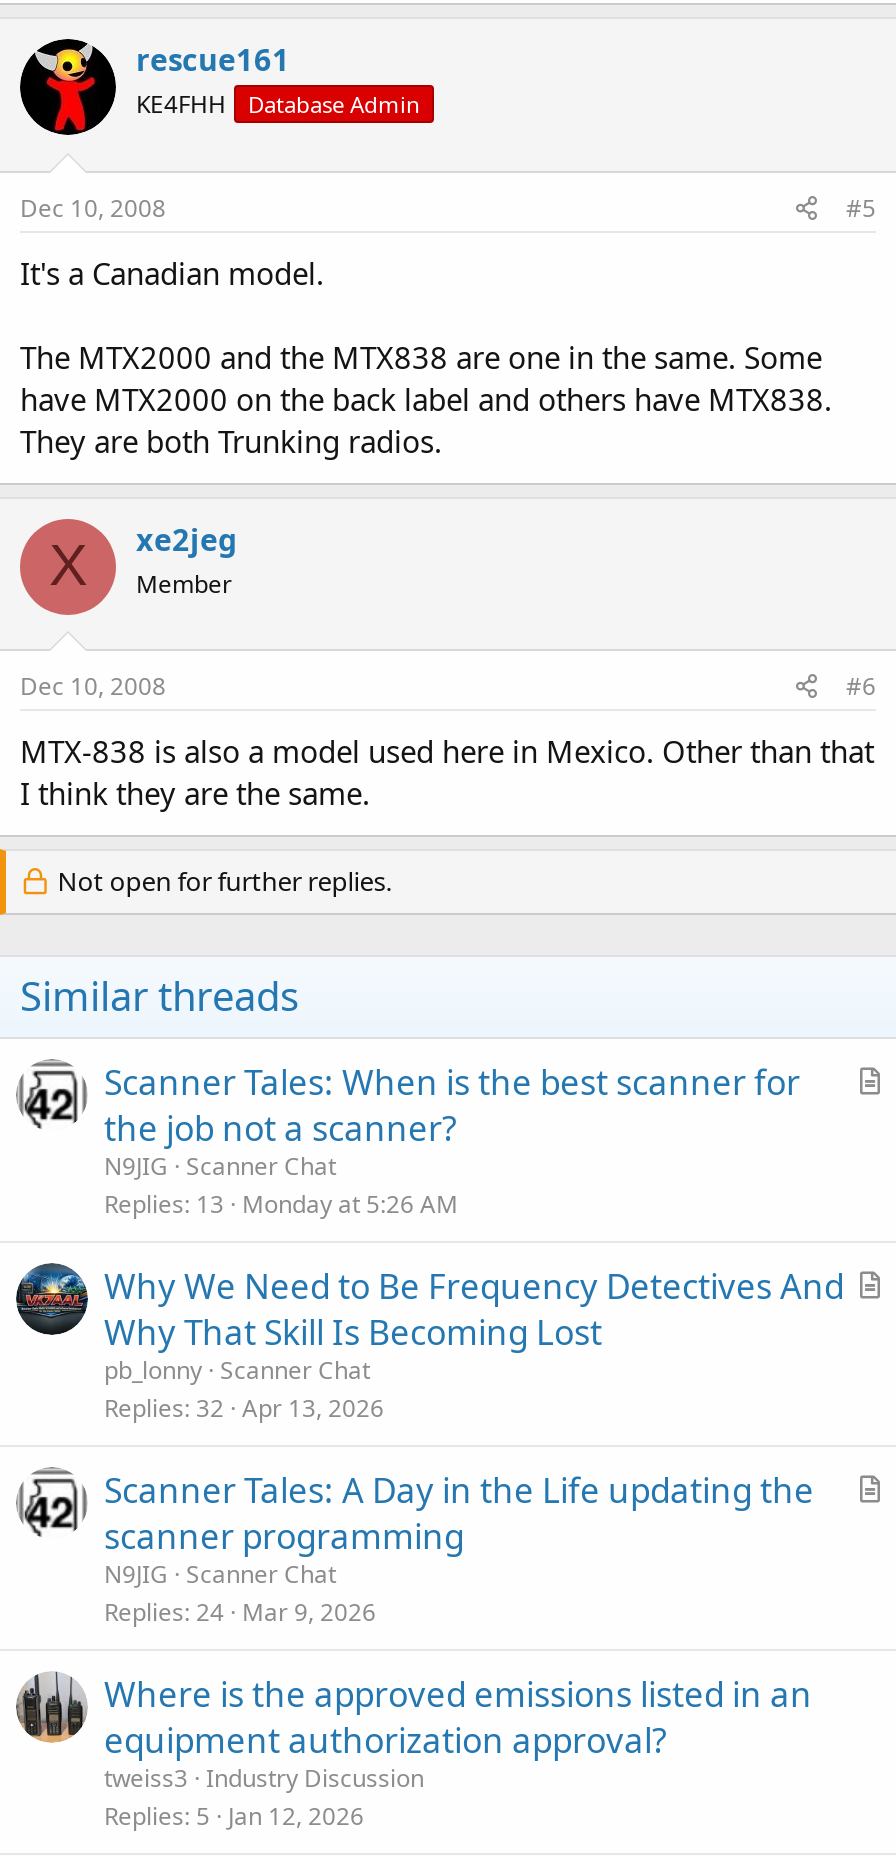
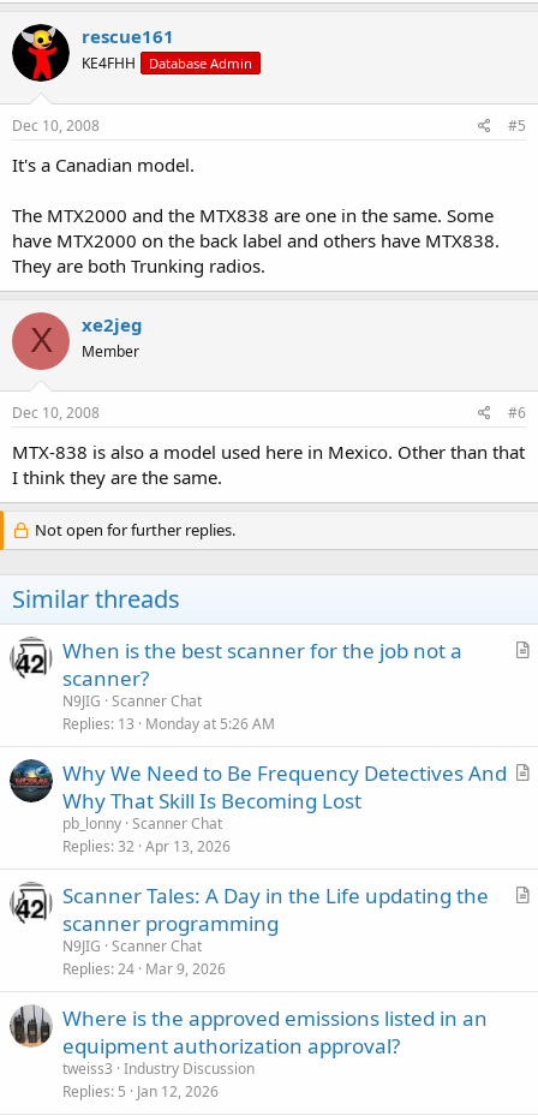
- Scanner Tales: When is the best scanner for
- the job not a scanner?
+ When is the best scanner for the job not a
+ scanner?
